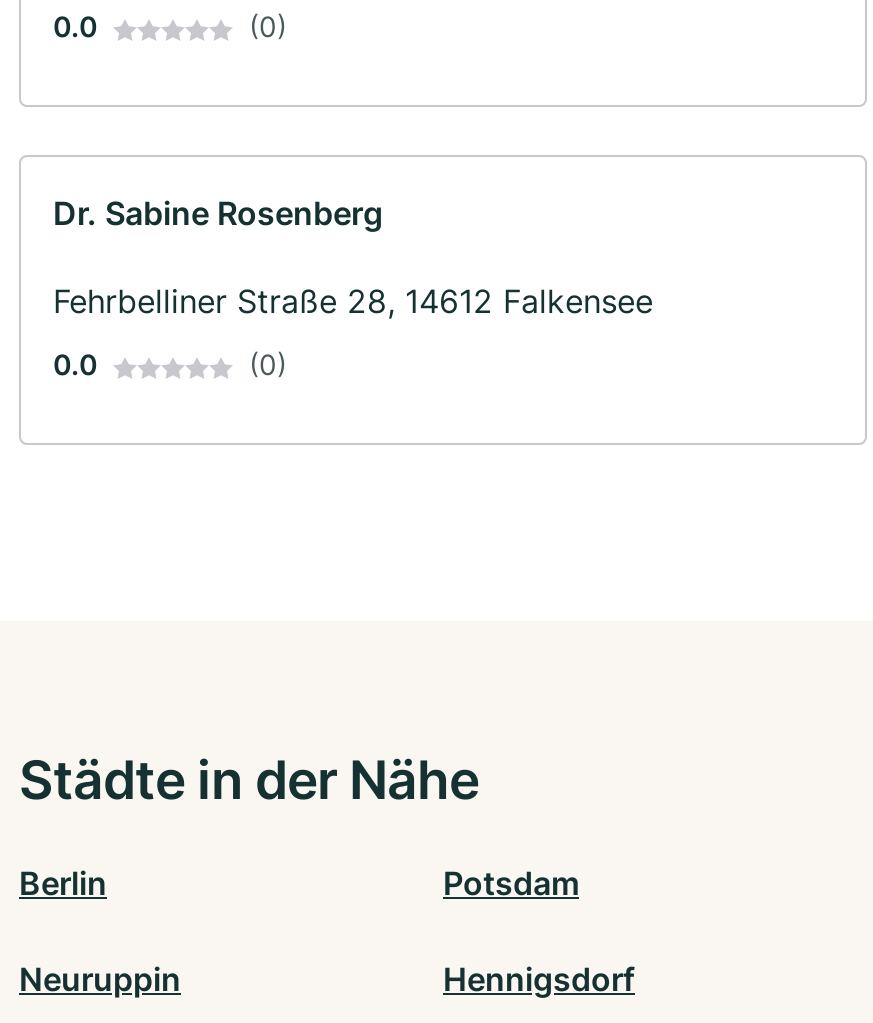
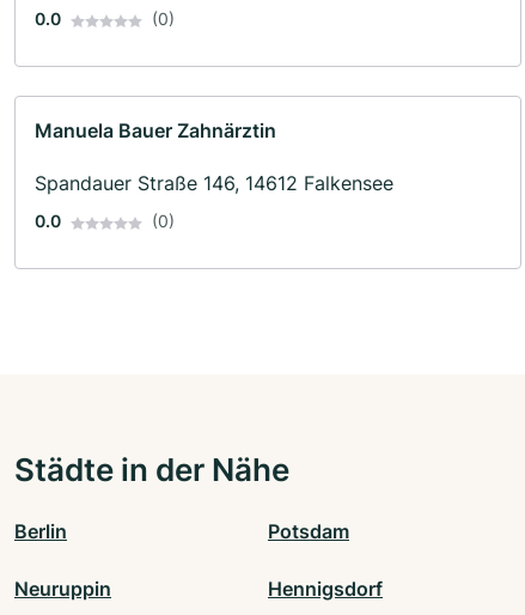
- Dr. Sabine Rosenberg
+ Manuela Bauer Zahnärztin

- Fehrbelliner Straße 28, 14612 Falkensee
+ Spandauer Straße 146, 14612 Falkensee
